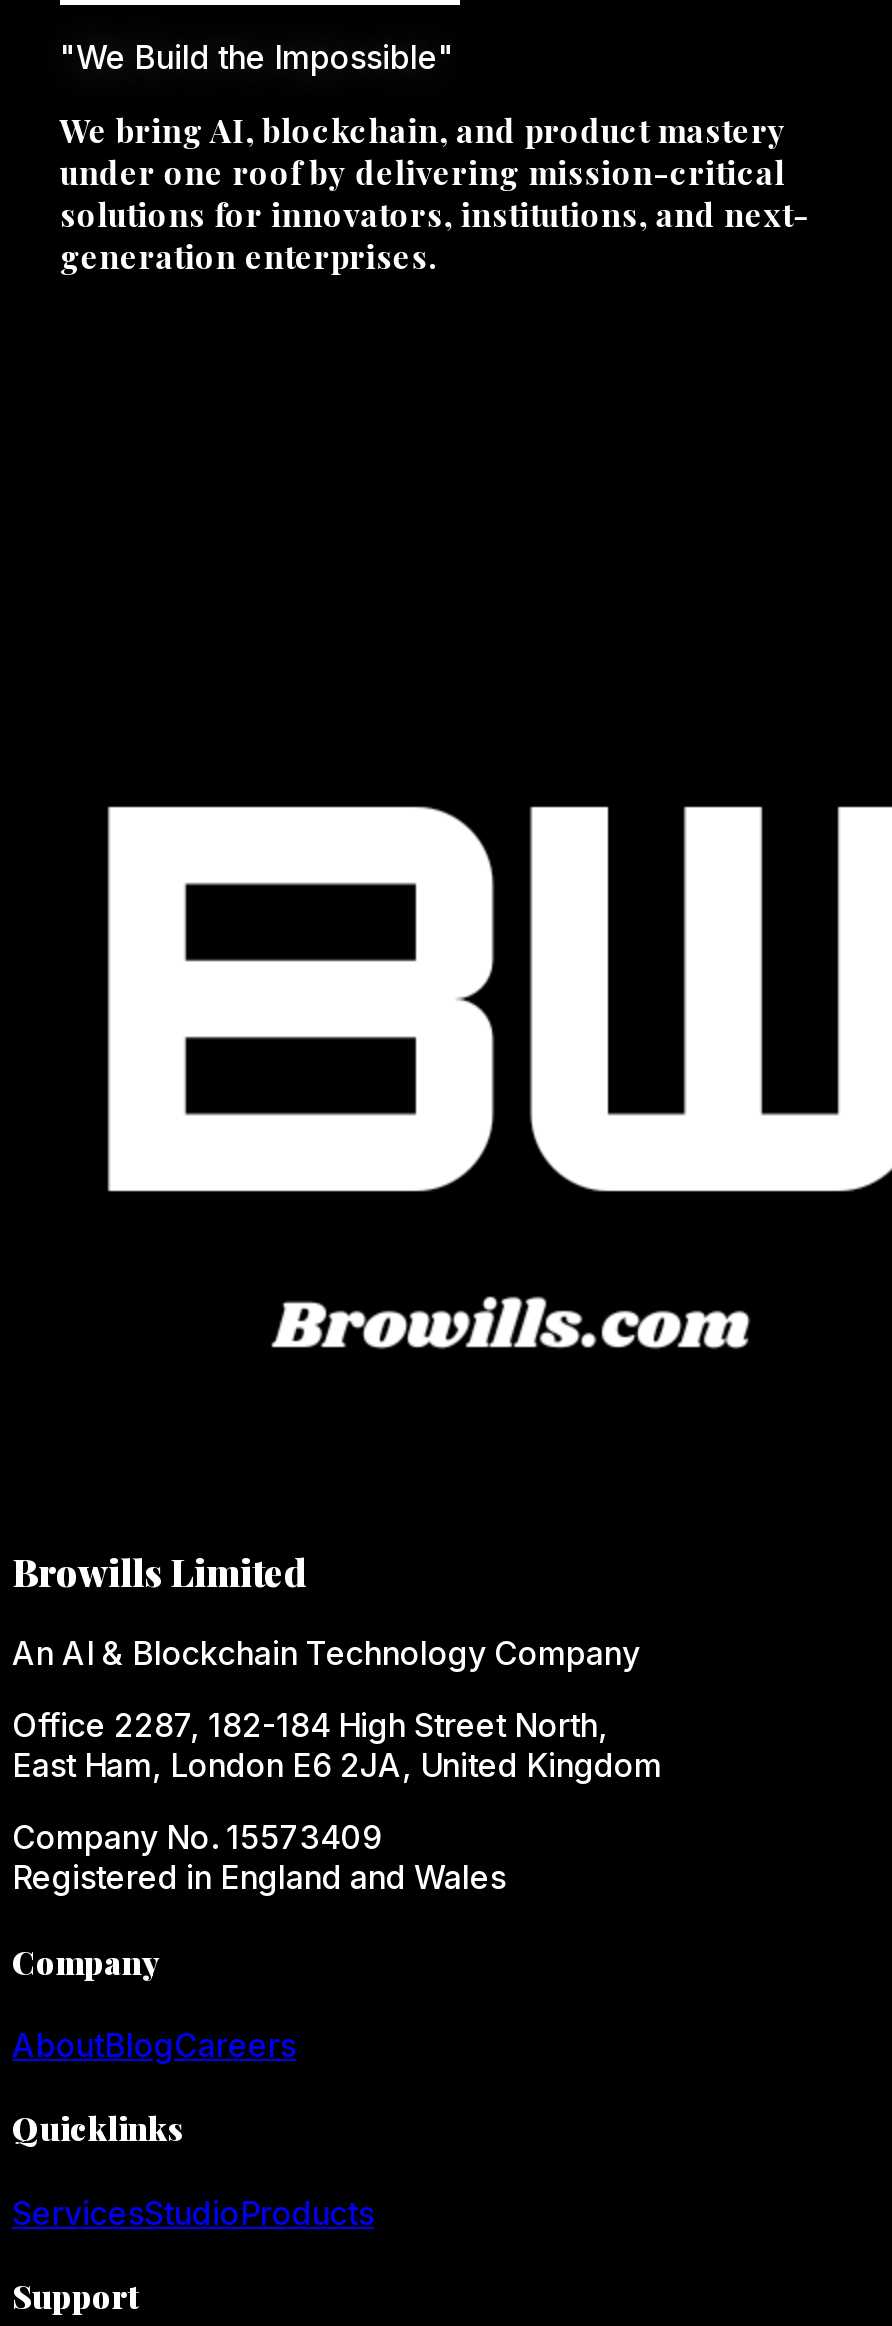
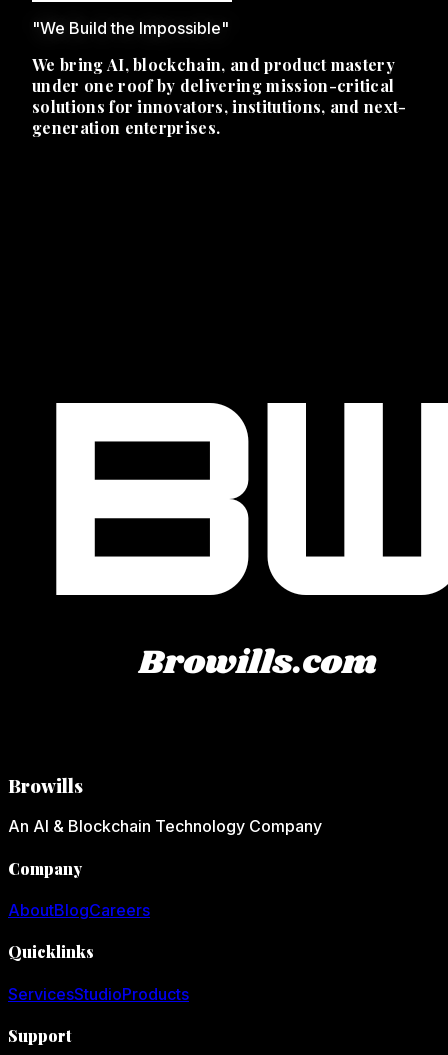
- Browills Limited
+ Browills

- Office 2287, 182-184 High Street North,
- East Ham, London E6 2JA, United Kingdom
- Company No. 15573409
- Registered in England and Wales
